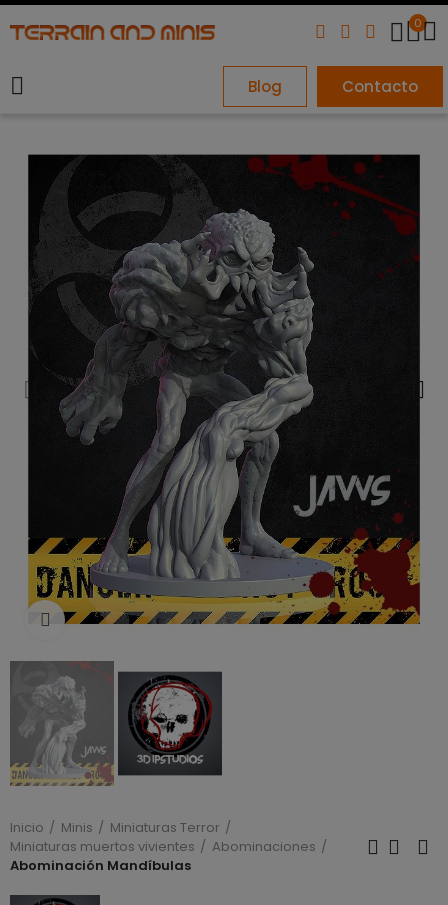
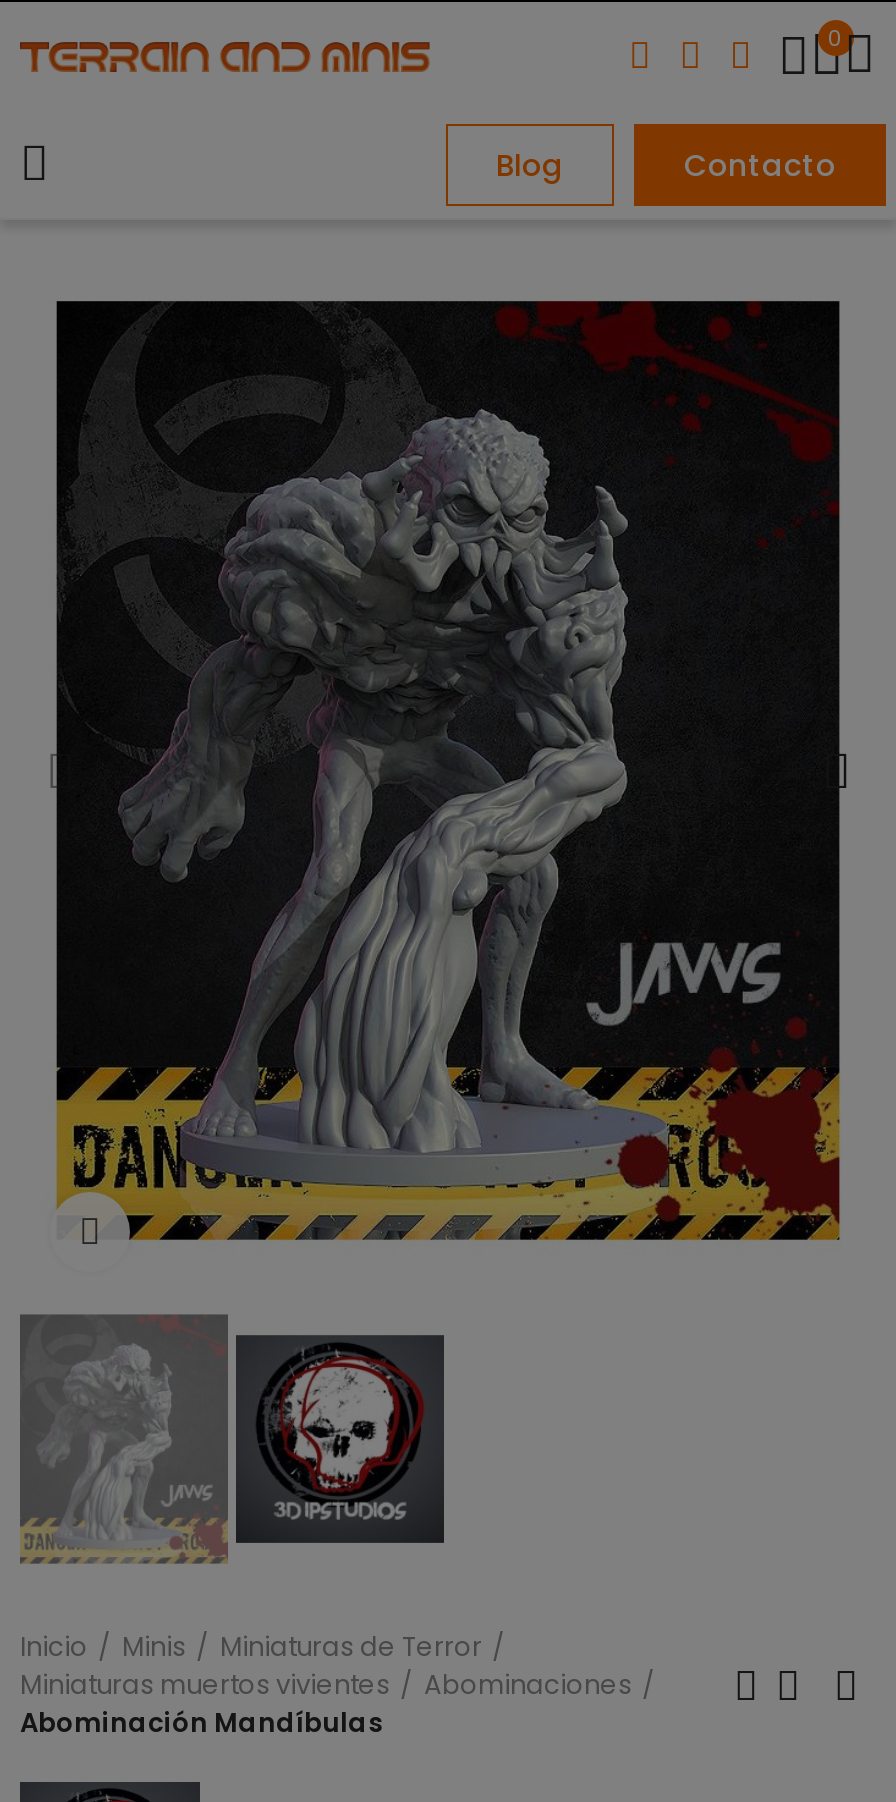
- Miniaturas Terror
+ Miniaturas de Terror
